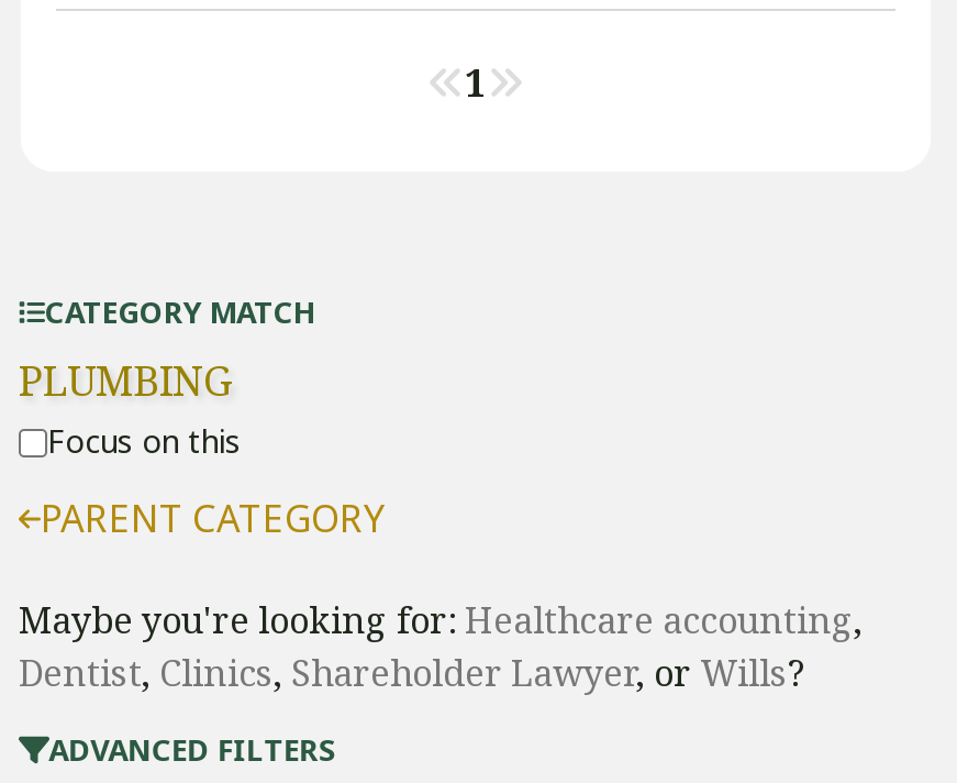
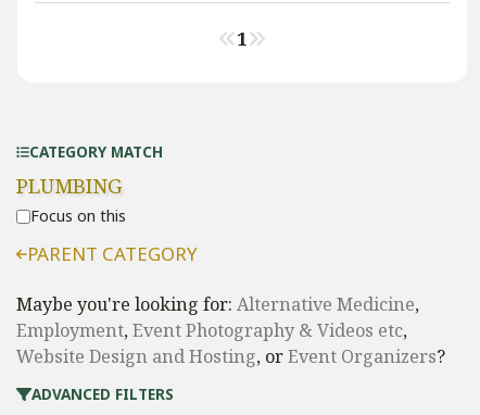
- Maybe you're looking for: Healthcare accounting,
- Dentist, Clinics, Shareholder Lawyer, or Wills?
+ Maybe you're looking for: Alternative Medicine,
+ Employment, Event Photography & Videos etc,
+ Website Design and Hosting, or Event Organizers?
